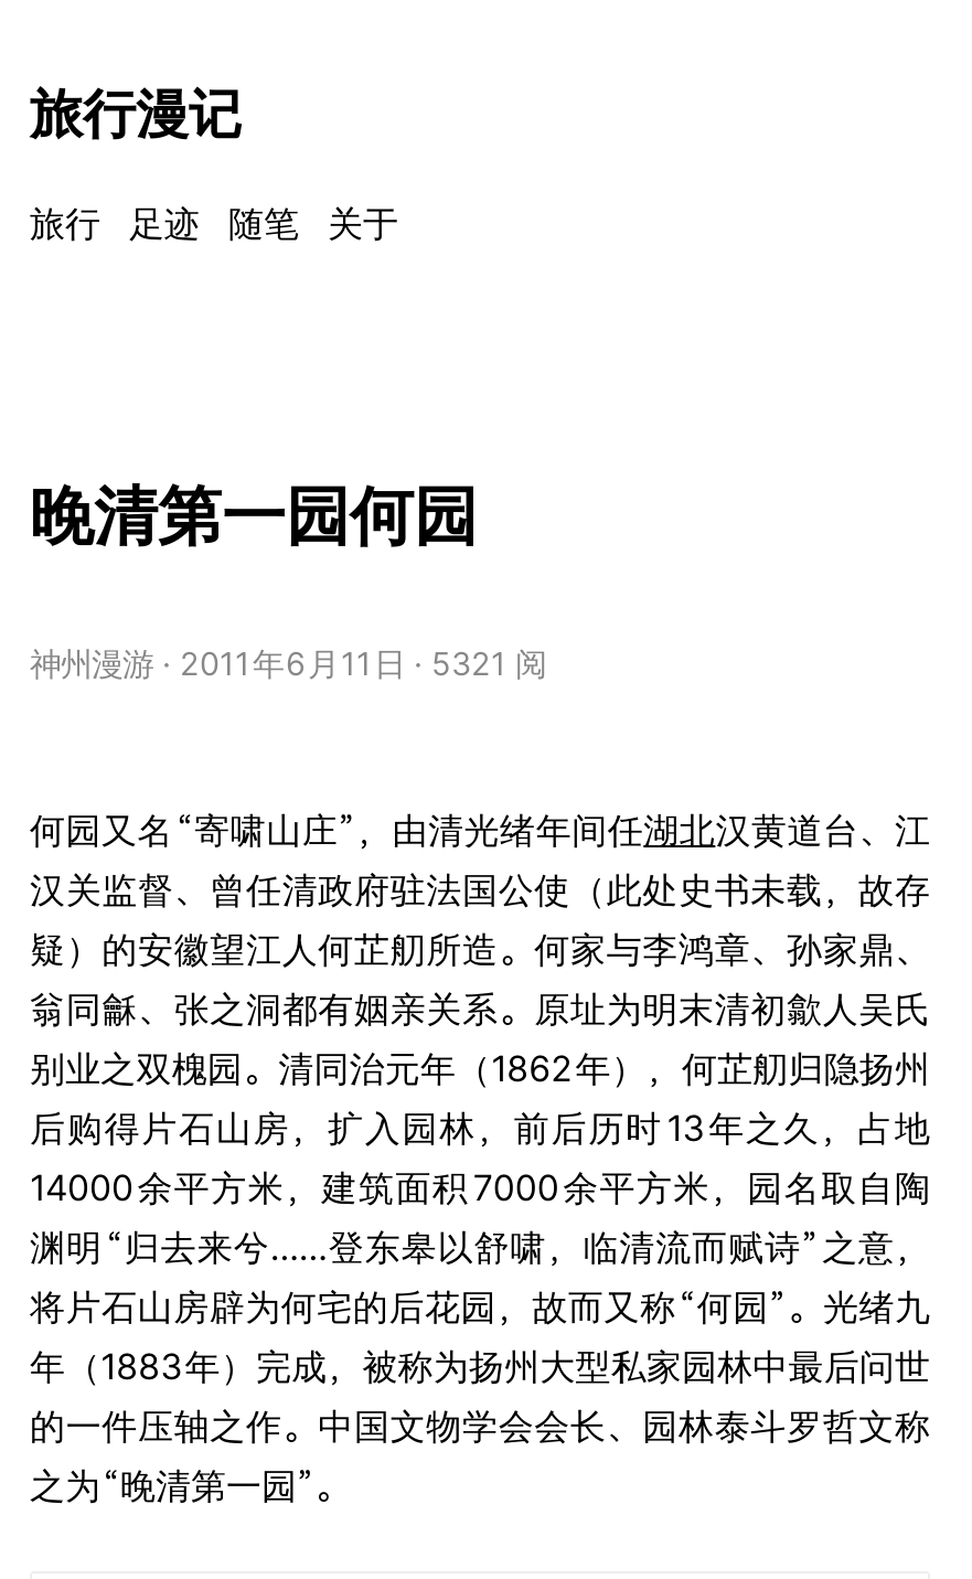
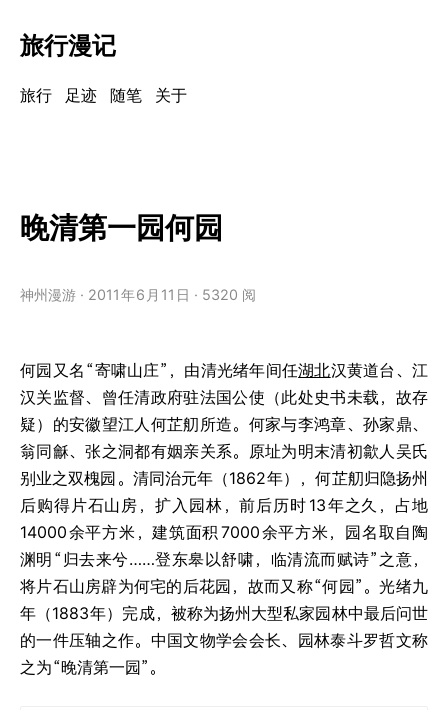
- 神州漫游 2011年6月11日 5321 阅
+ 神州漫游 2011年6月11日 5320 阅
